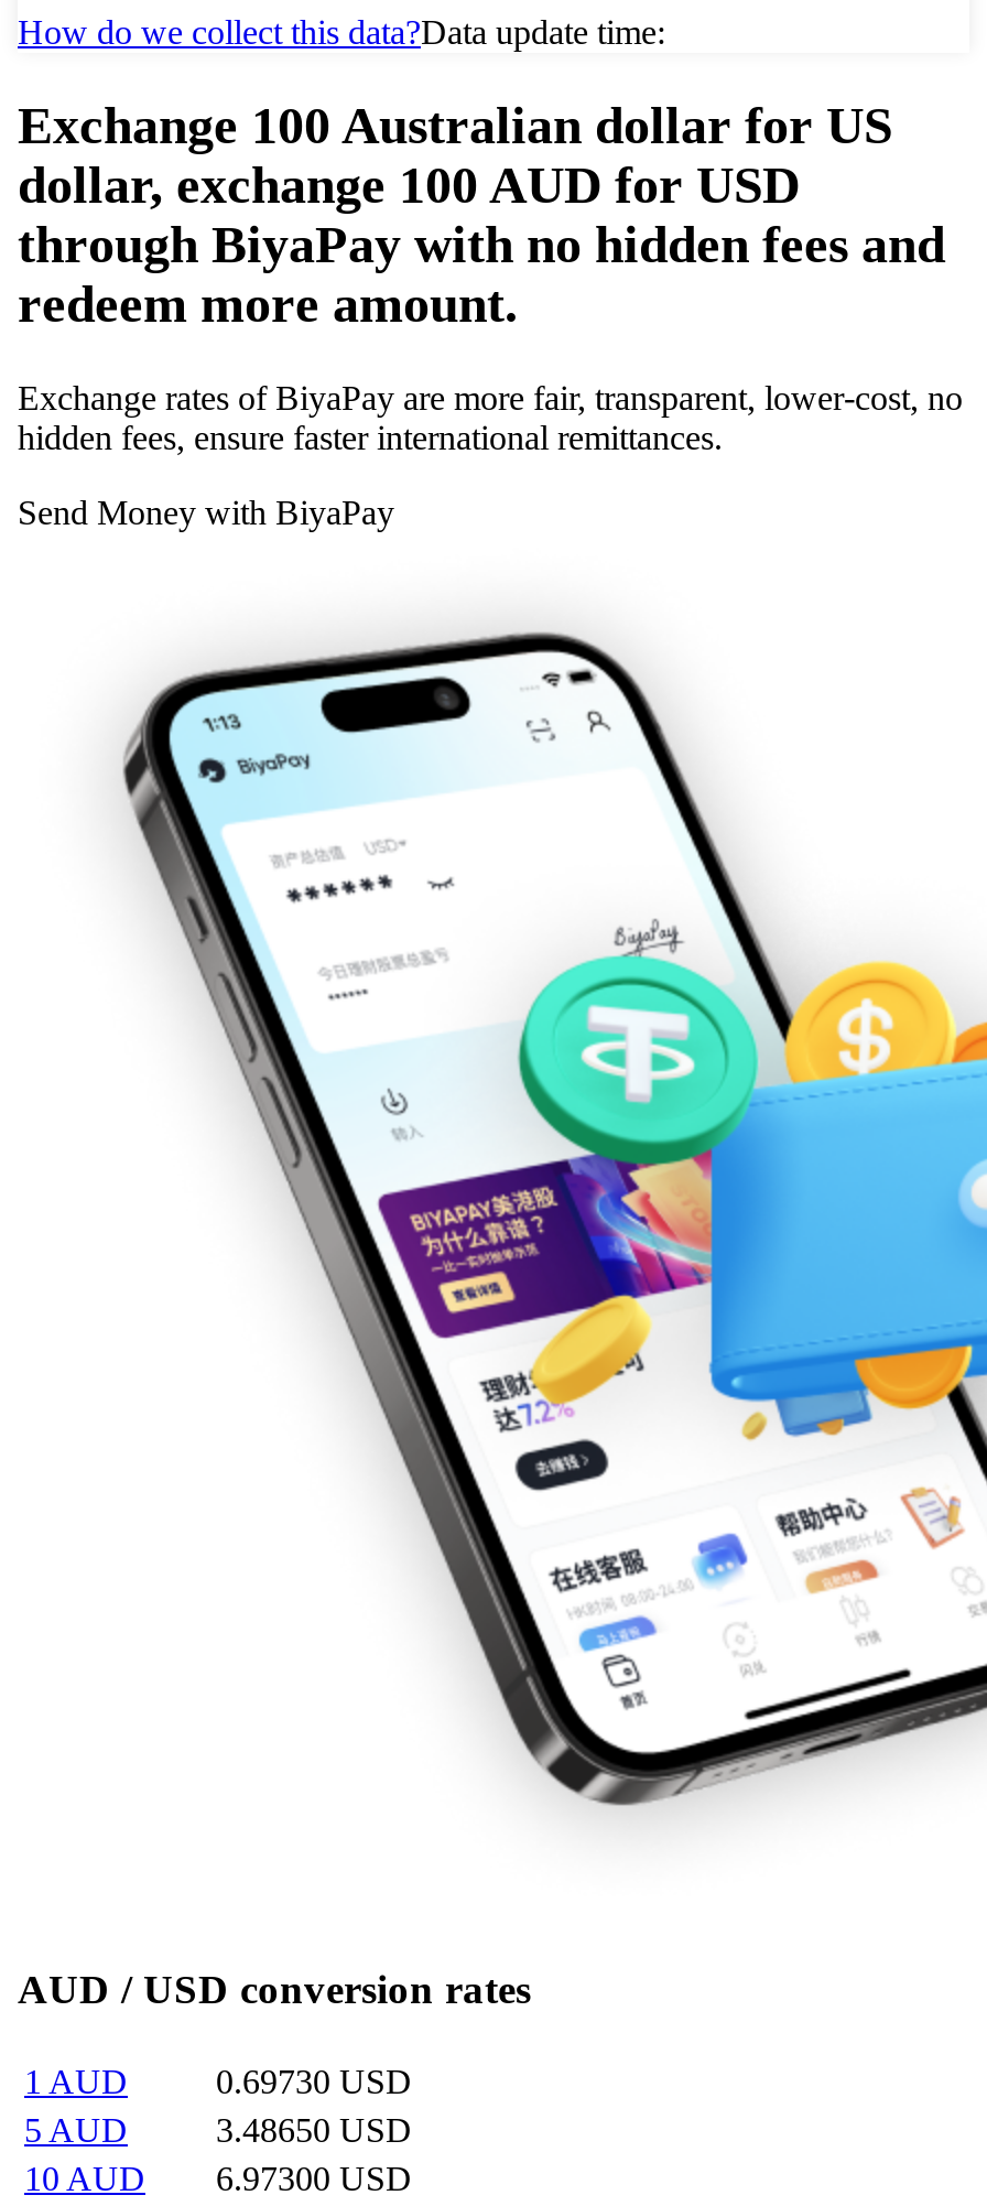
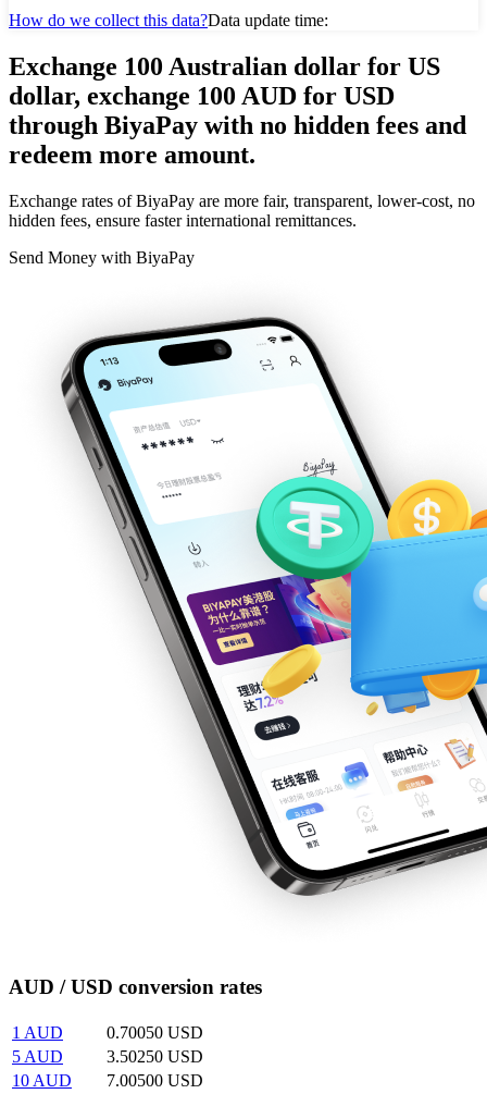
- 0.69730 USD
+ 0.70050 USD

- 3.48650 USD
+ 3.50250 USD

- 10 AUD 6.97300 USD
+ 10 AUD 7.00500 USD
